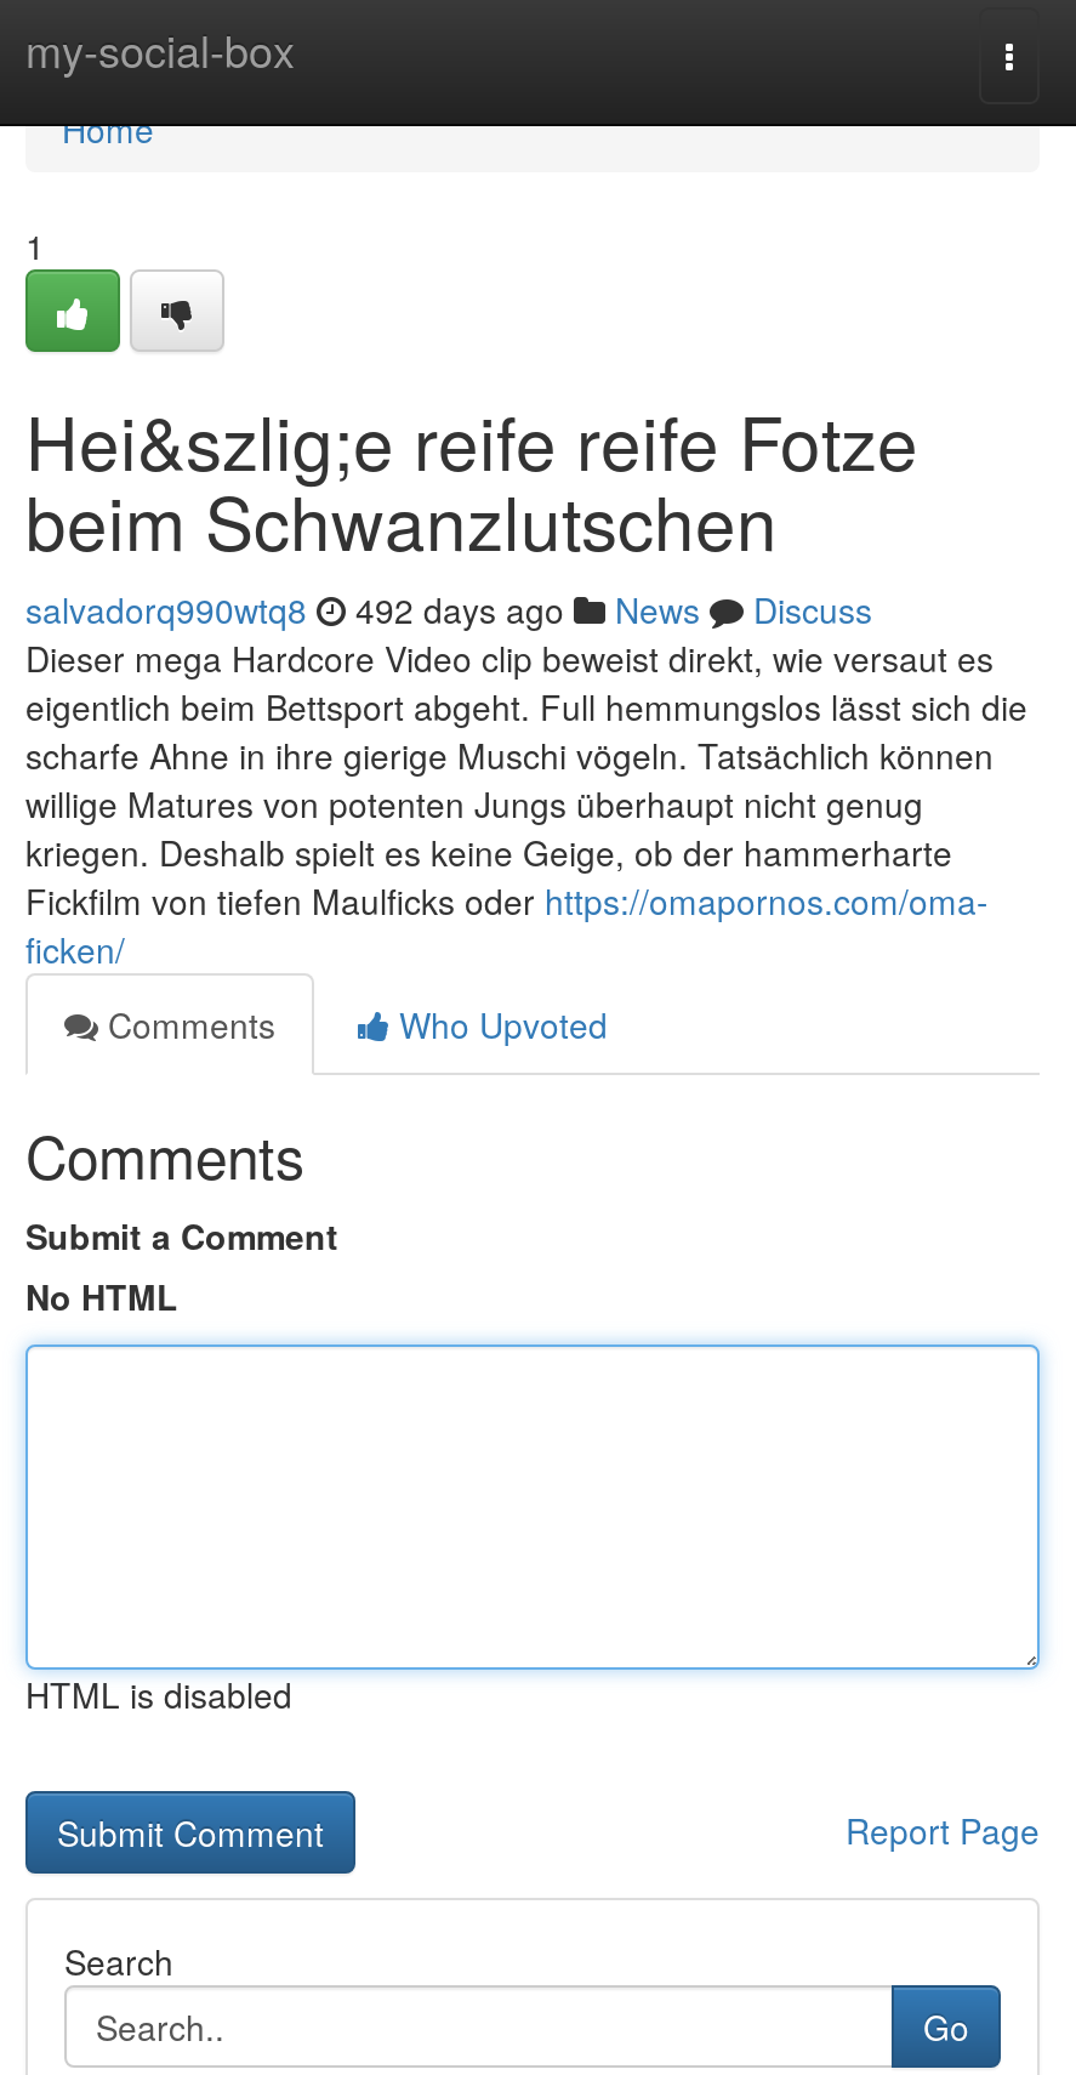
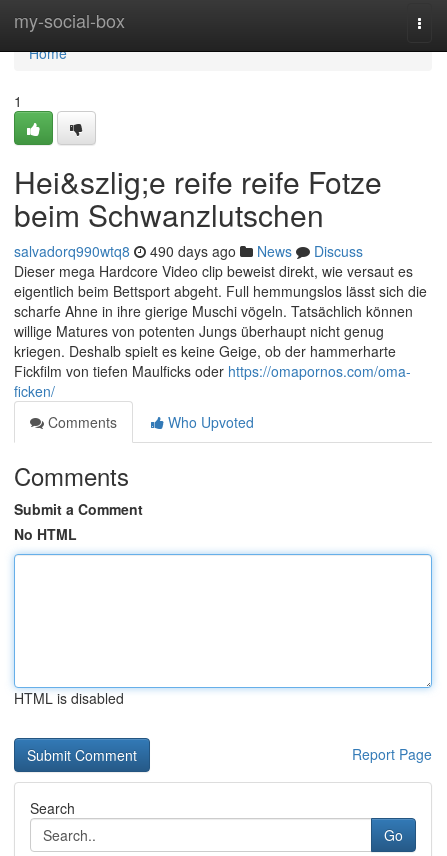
- salvadorq990wtq8 492 days ago News Discuss
+ salvadorq990wtq8 490 days ago News Discuss
